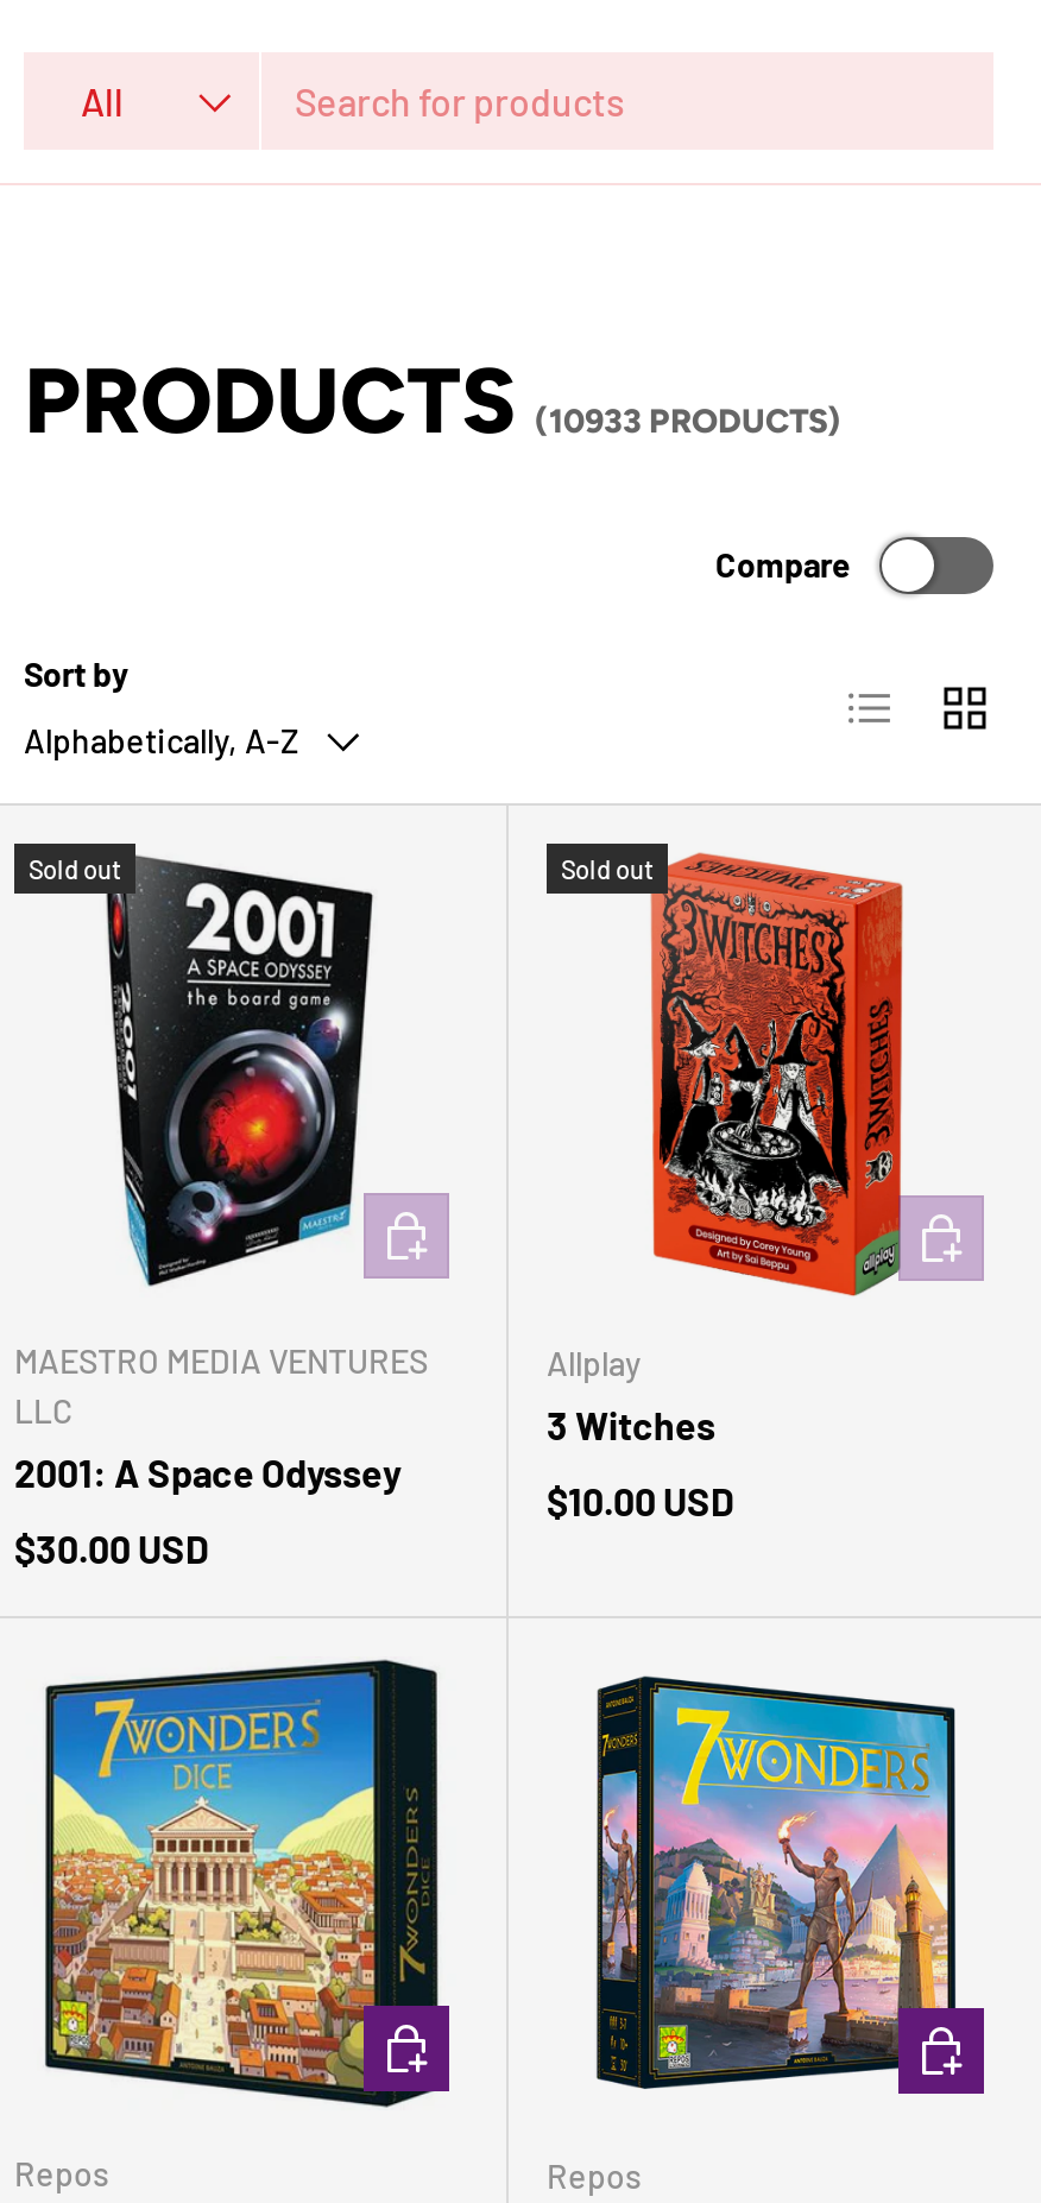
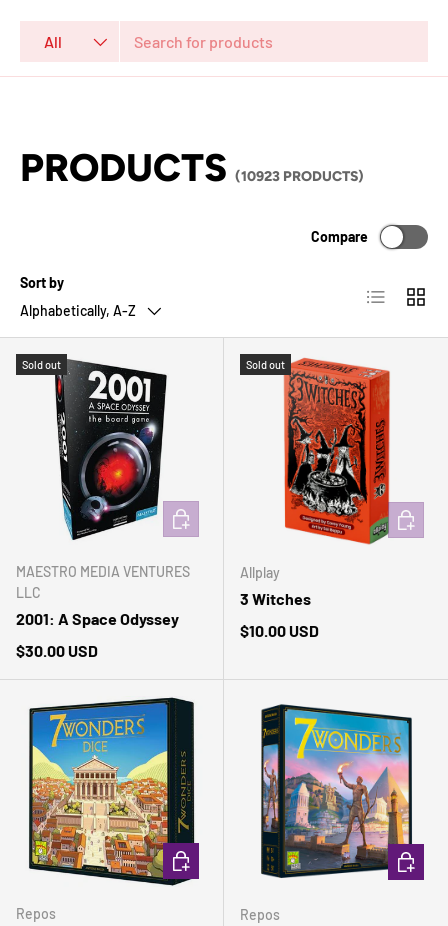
- PRODUCTS (10933 PRODUCTS)
+ PRODUCTS (10923 PRODUCTS)
